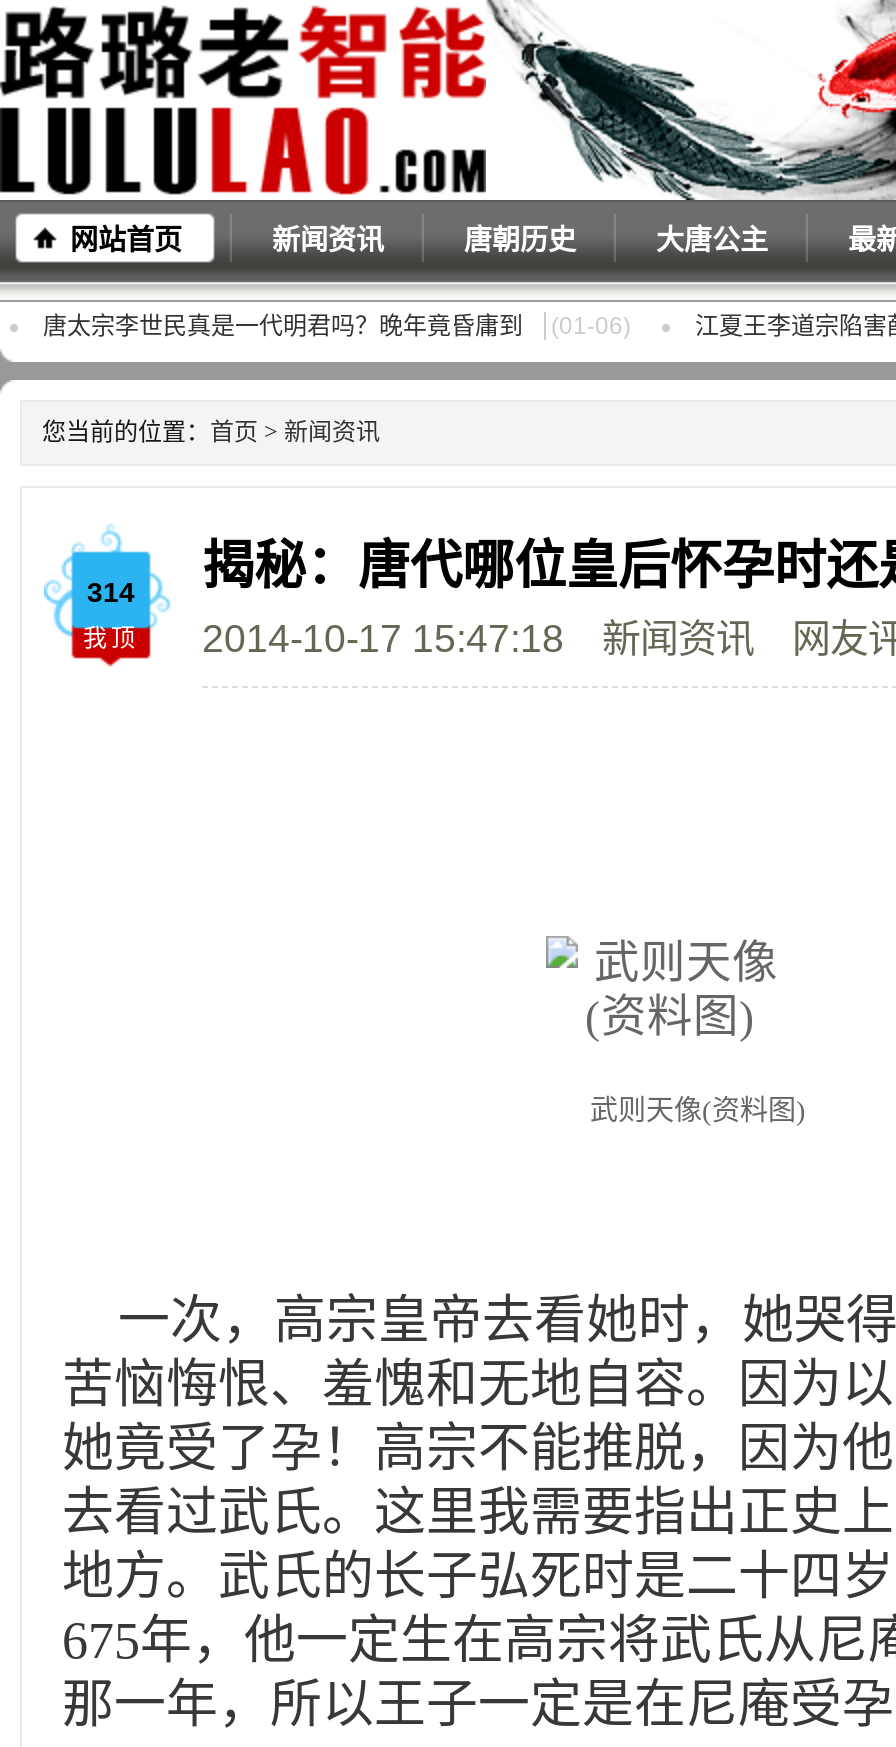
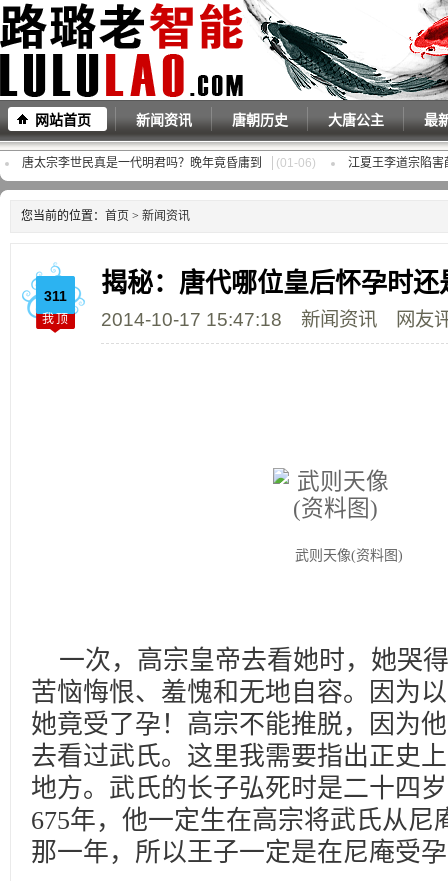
- 314
+ 311
